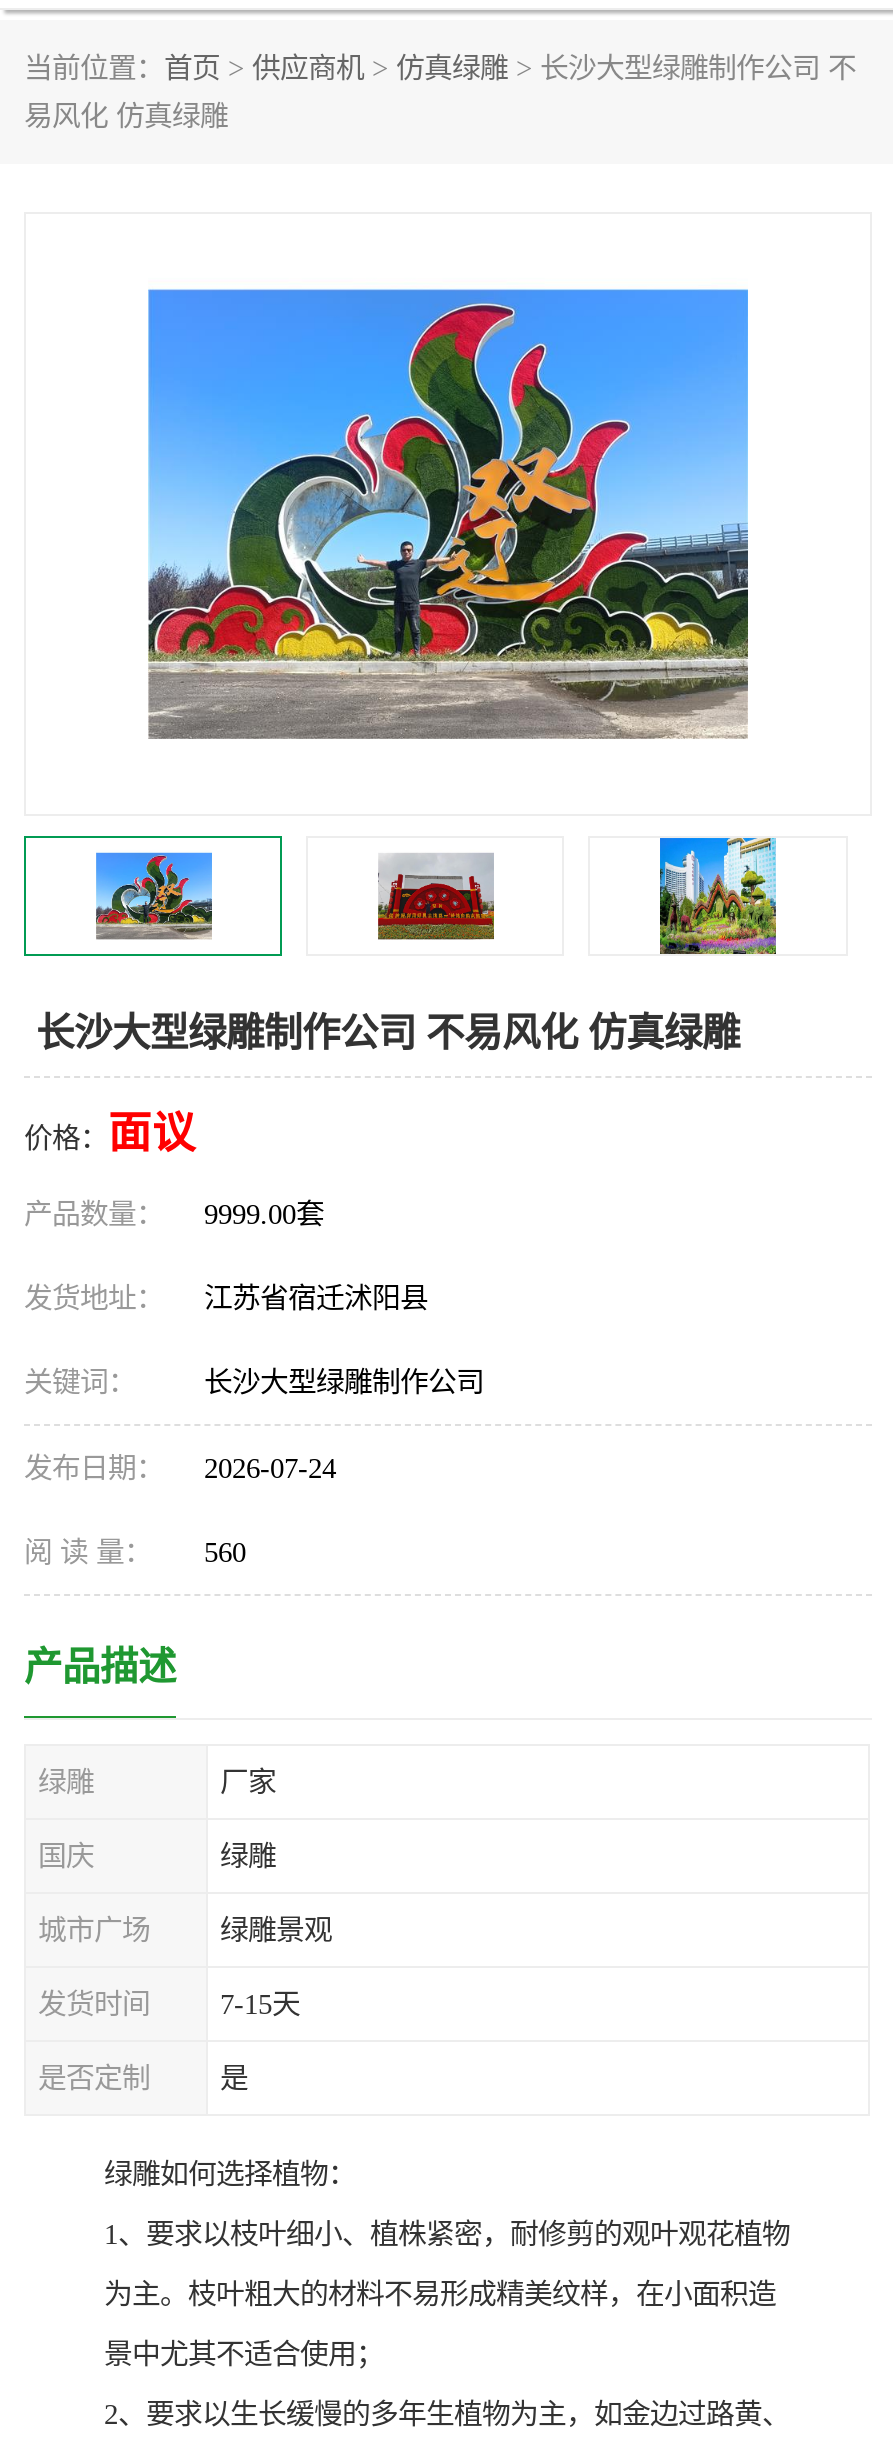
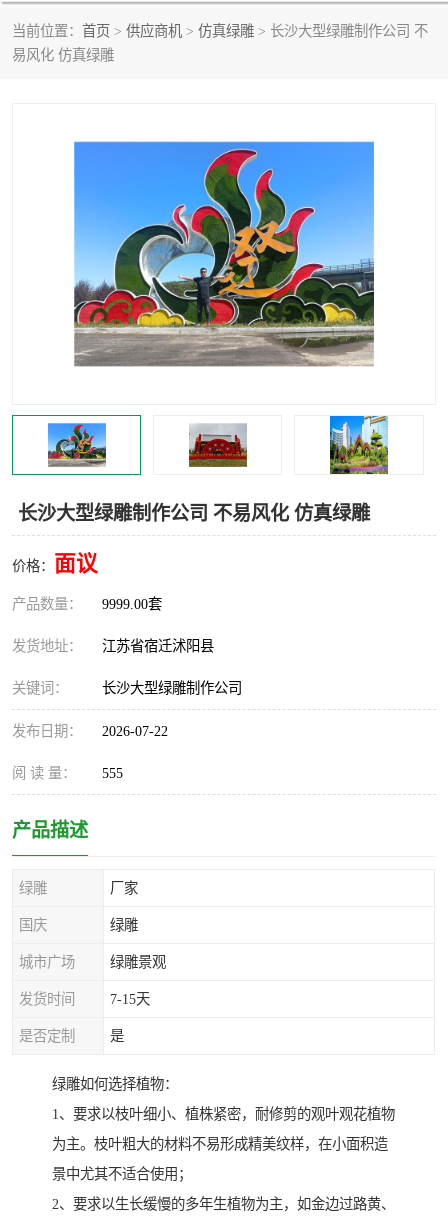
- 发布日期： 2026-07-24
+ 发布日期： 2026-07-22

- 阅 读 量： 560
+ 阅 读 量： 555
